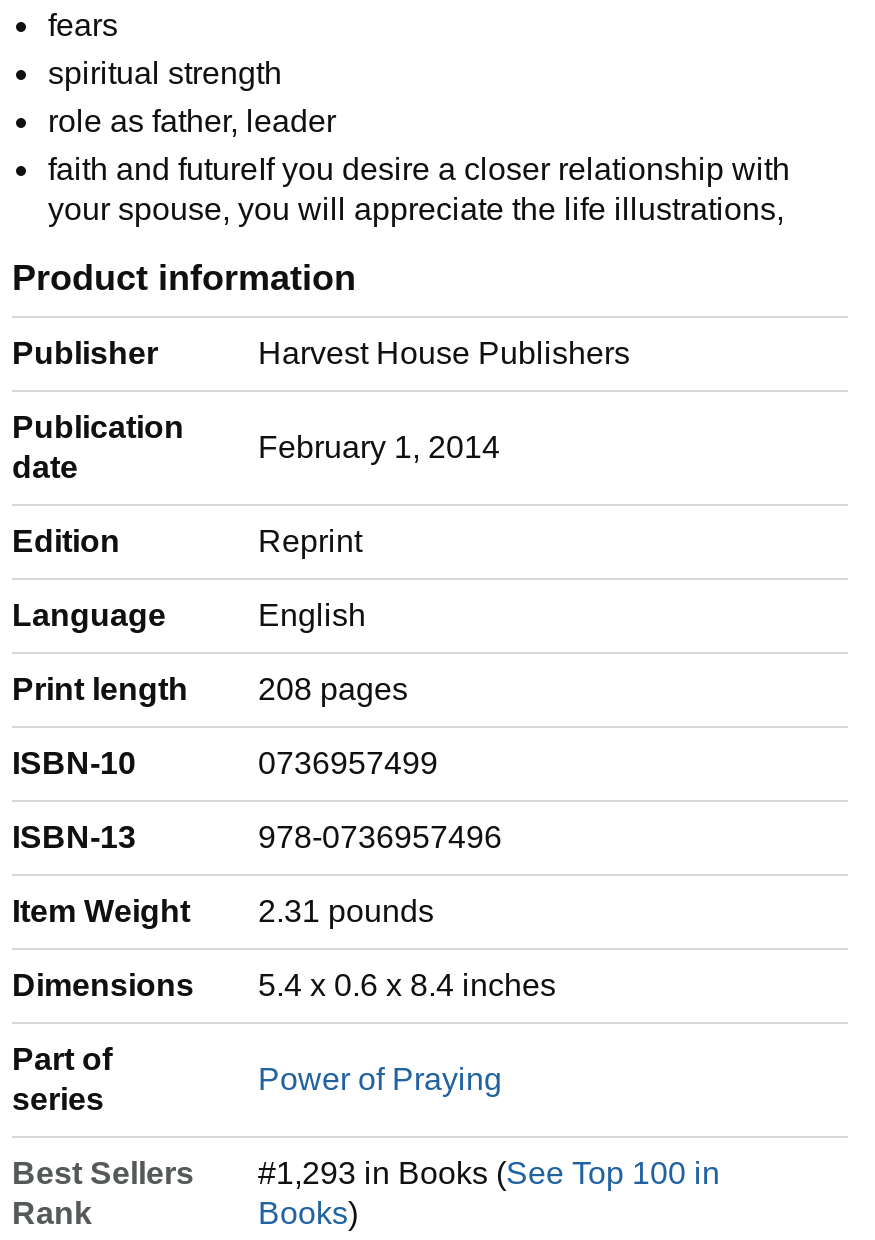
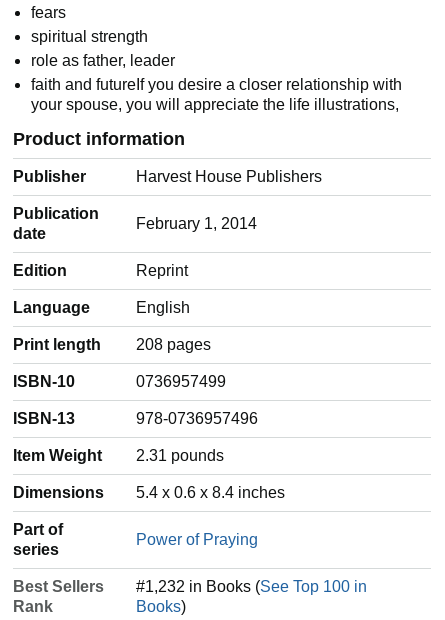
- #1,293 in Books (See Top 100 in
+ #1,232 in Books (See Top 100 in
